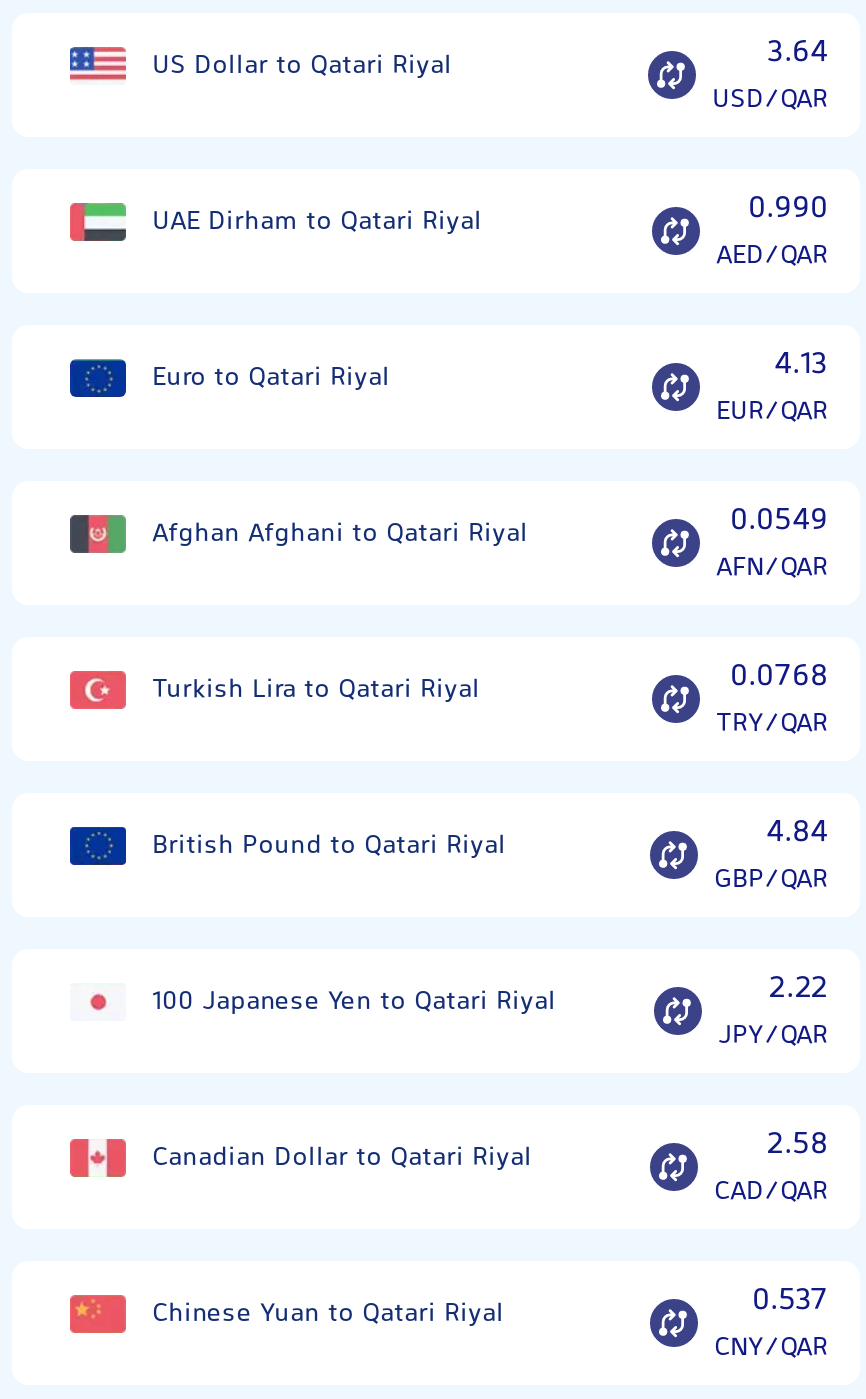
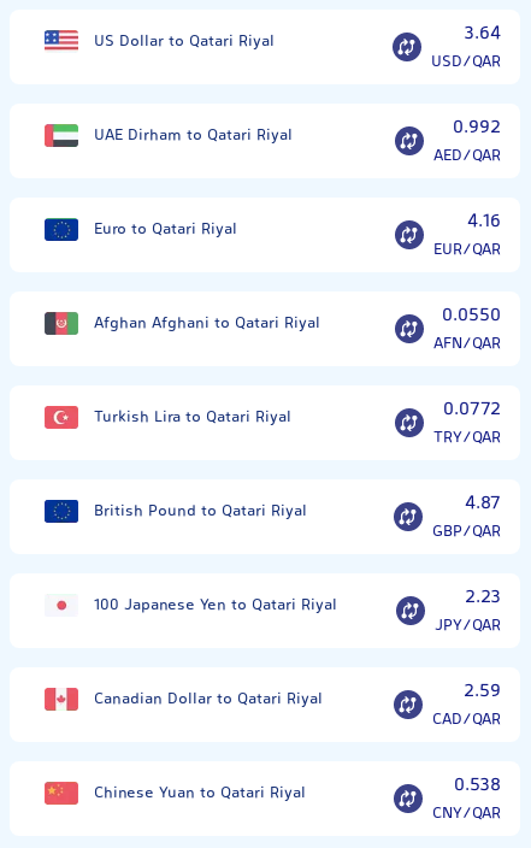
- 0.990
+ 0.992

- 4.13
+ 4.16

- 0.0549
+ 0.0550

- 0.0768
+ 0.0772

- 4.84
+ 4.87

- 2.22
+ 2.23

- 2.58
+ 2.59

- 0.537
+ 0.538
